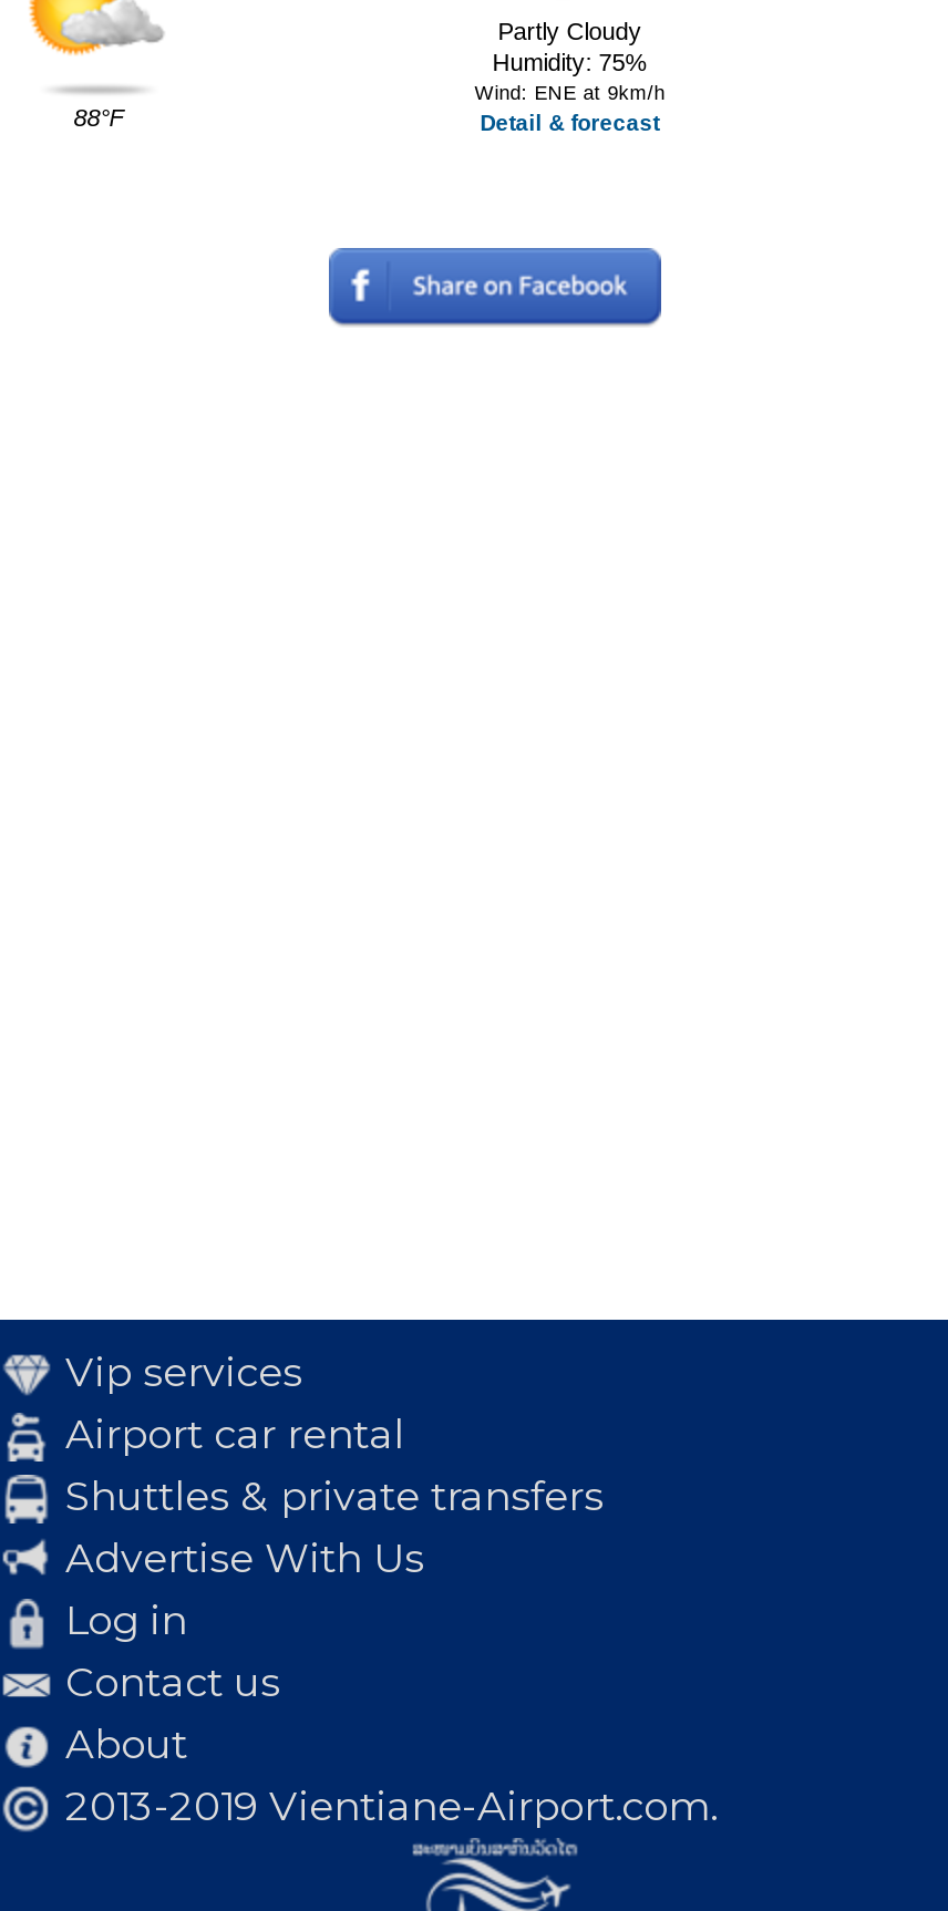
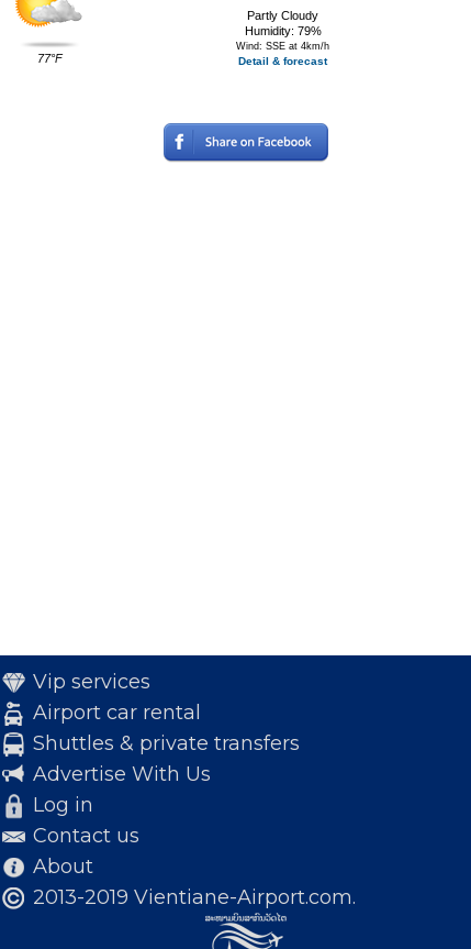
- Humidity: 75%
+ Humidity: 79%

- Wind: ENE at 9km/h
+ Wind: SSE at 4km/h

- 88°F
+ 77°F
